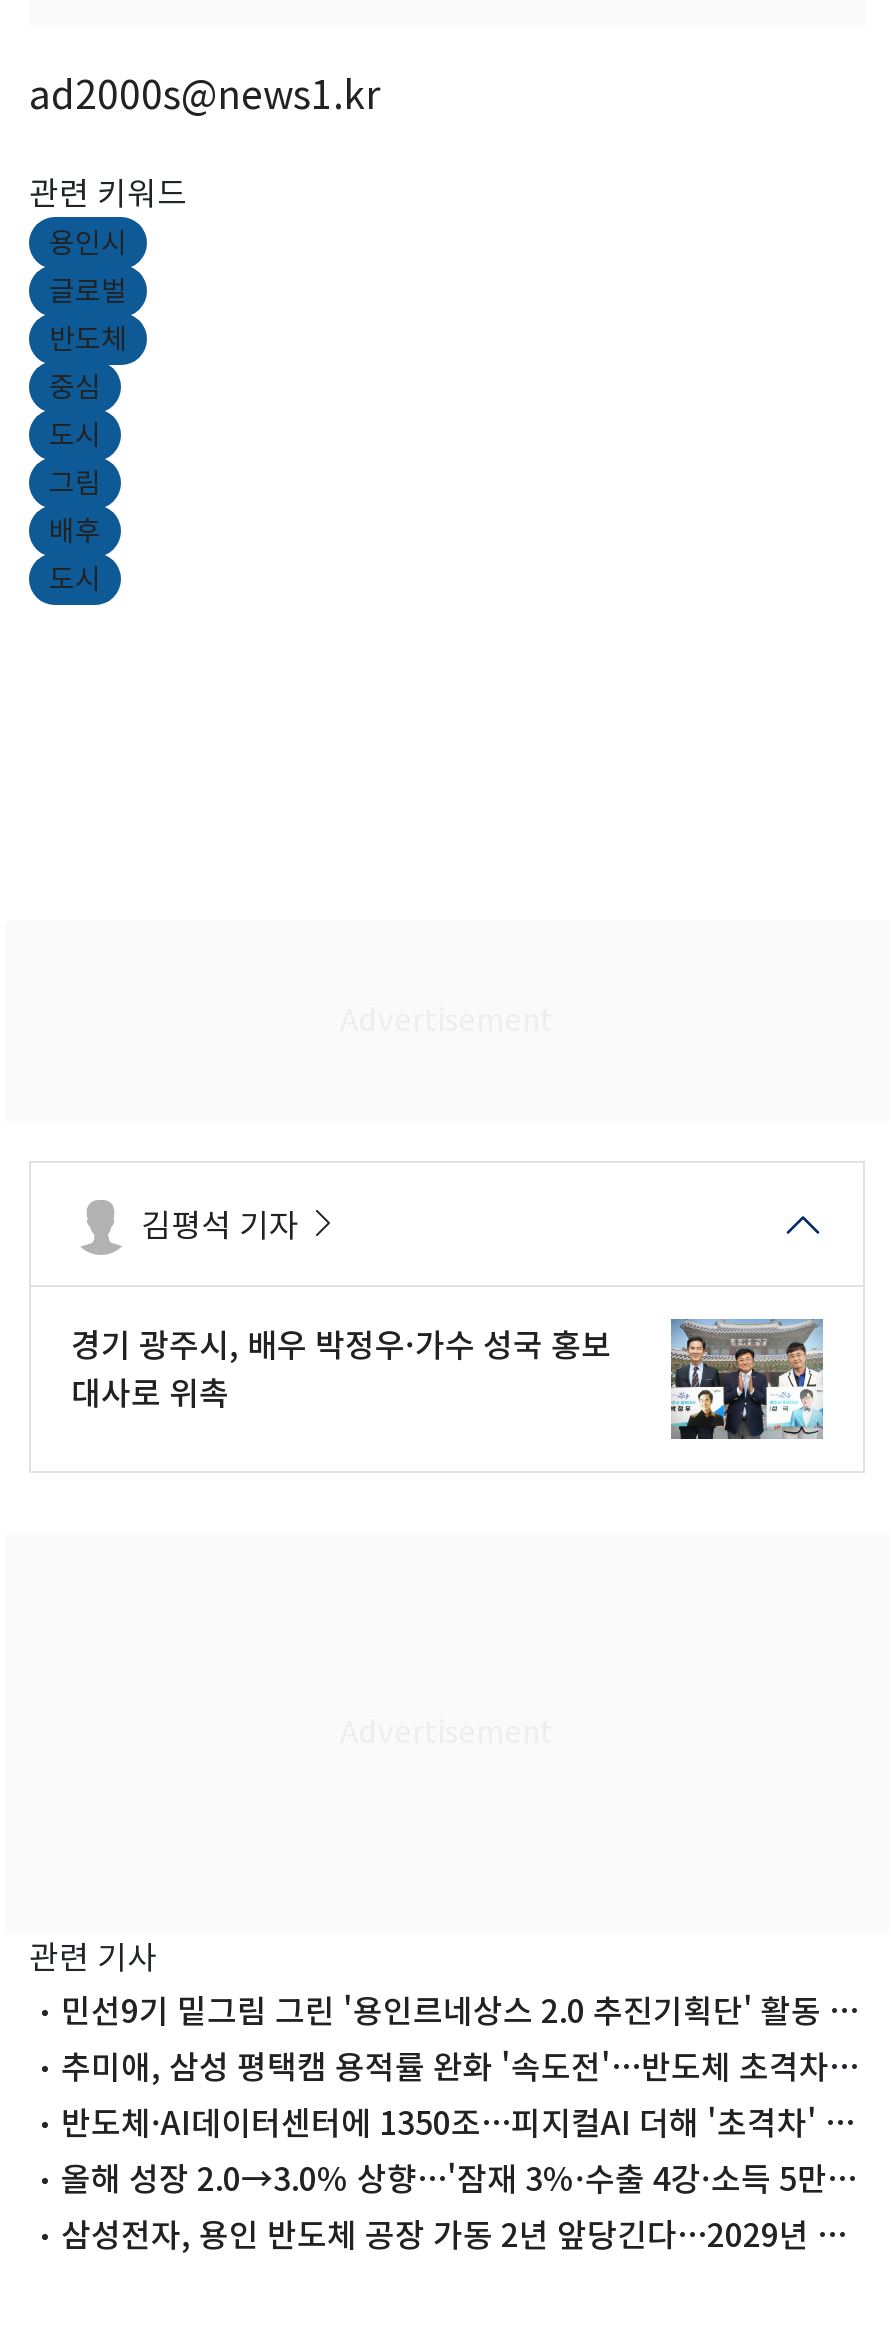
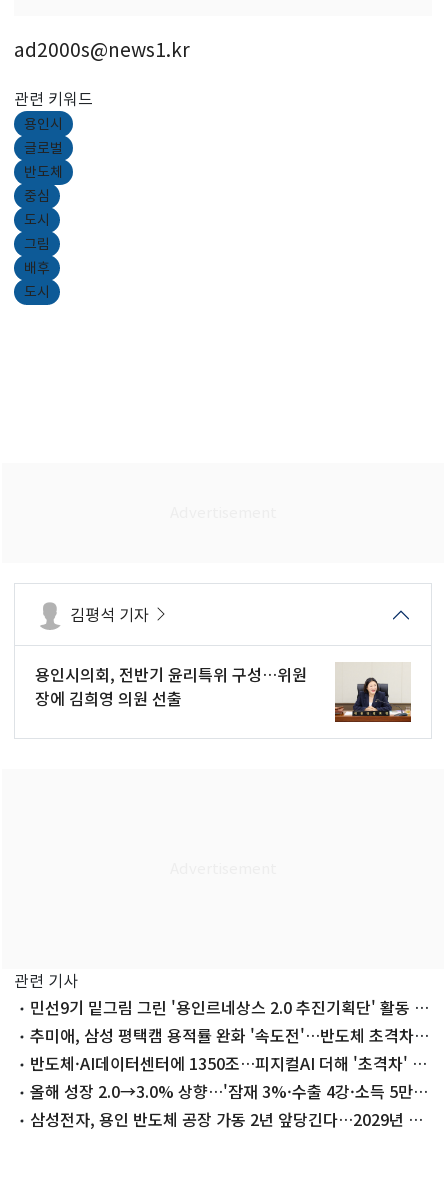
- [image]
- 경기 광주시, 배우 박정우·가수 성국 홍보
- 대사로 위촉
+ [image]
+ 용인시의회, 전반기 윤리특위 구성…위원
+ 장에 김희영 의원 선출
